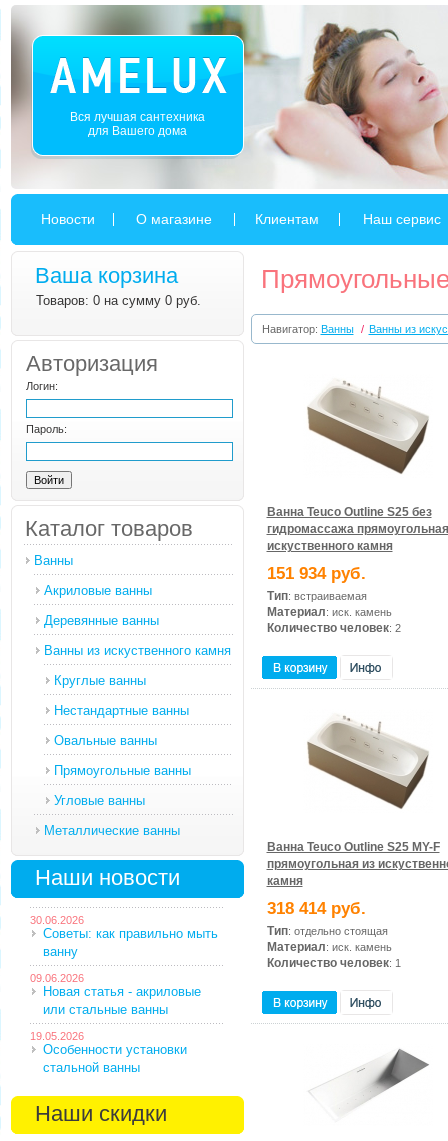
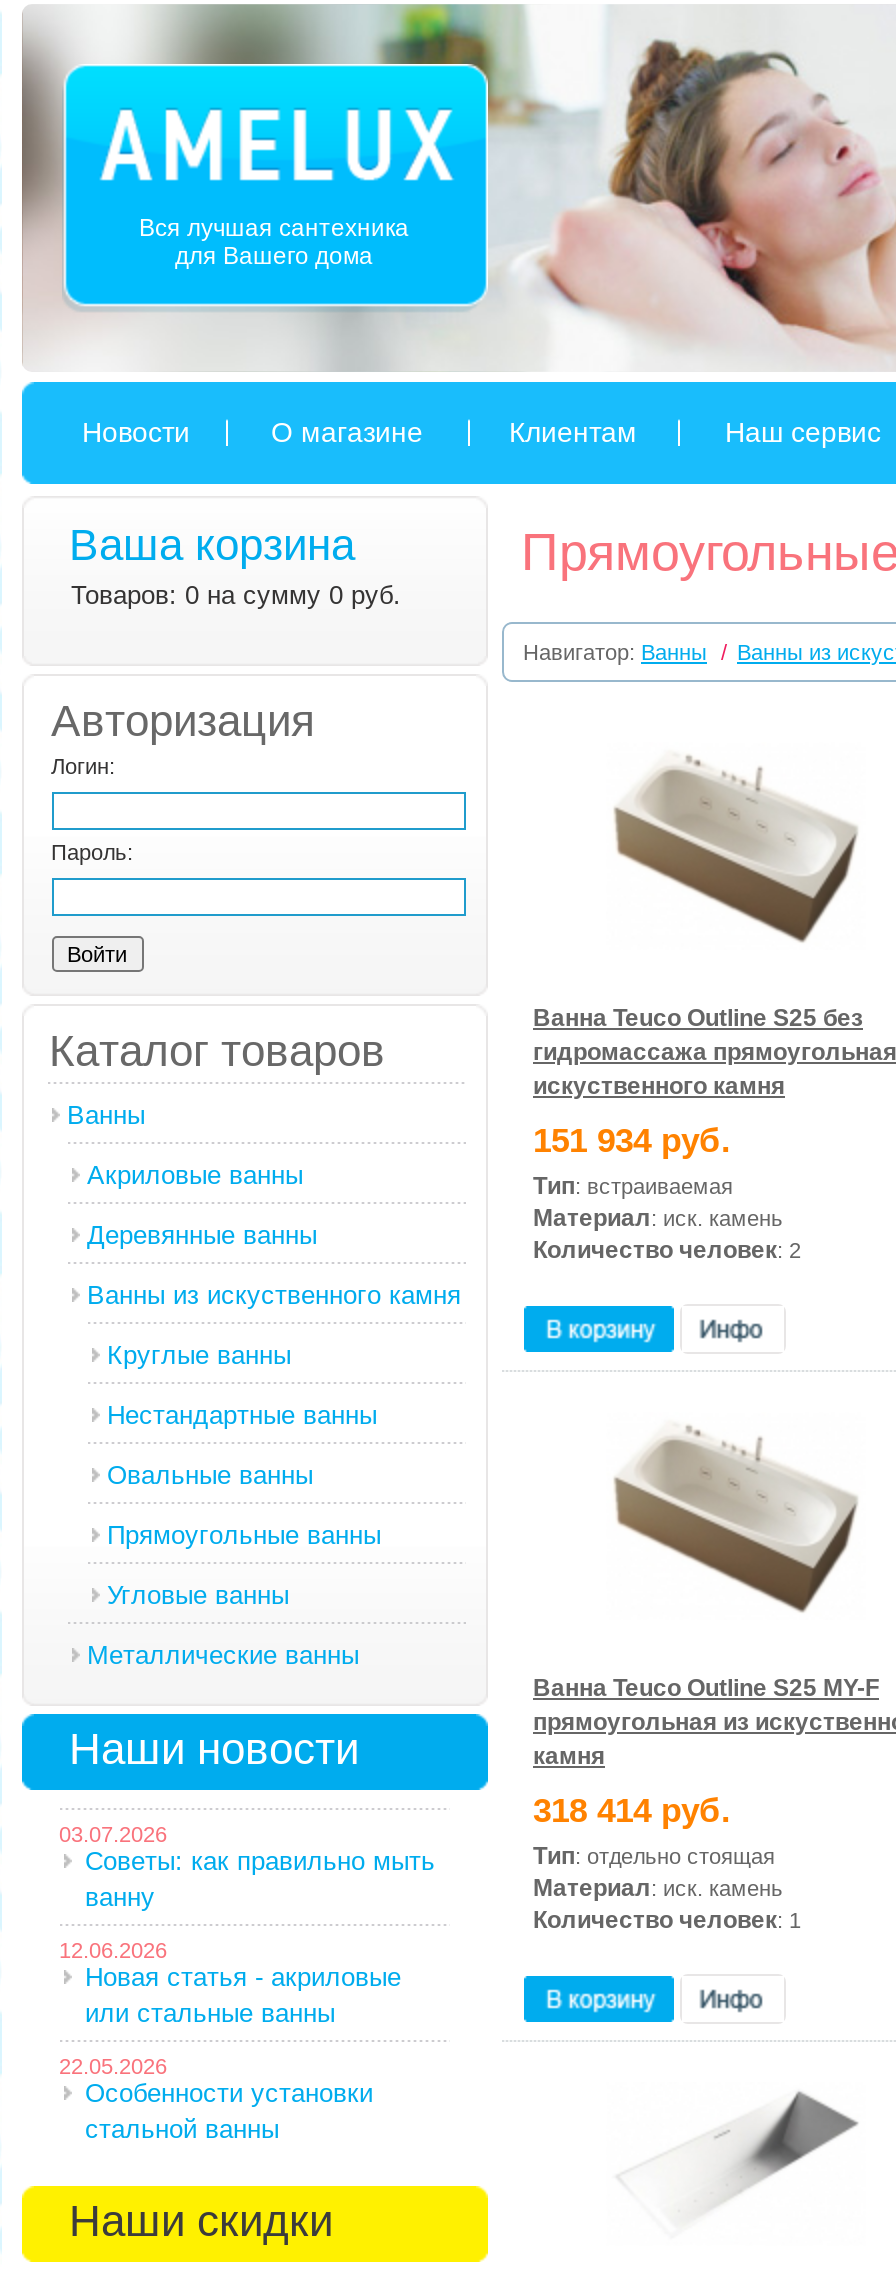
- 30.06.2026
+ 03.07.2026

- 09.06.2026
+ 12.06.2026

- 19.05.2026
+ 22.05.2026
